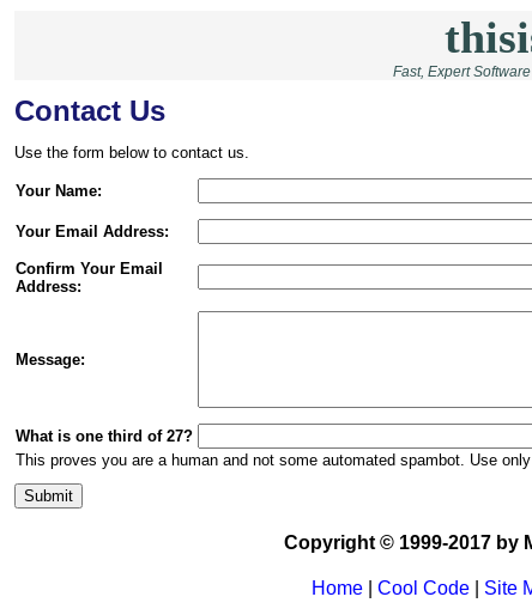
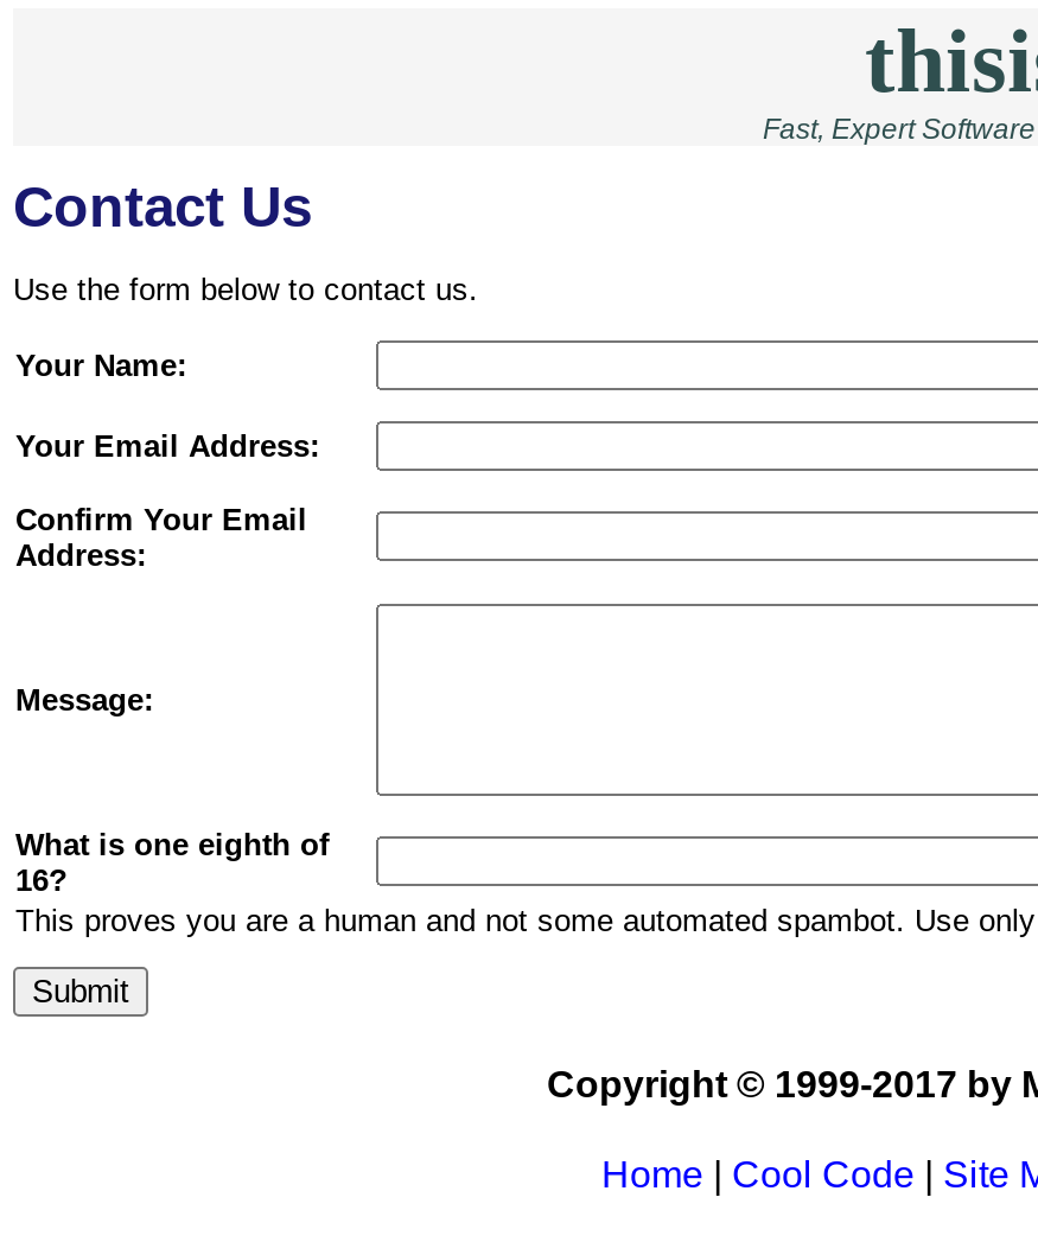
- What is one third of 27?
+ What is one eighth of
+ 16?
